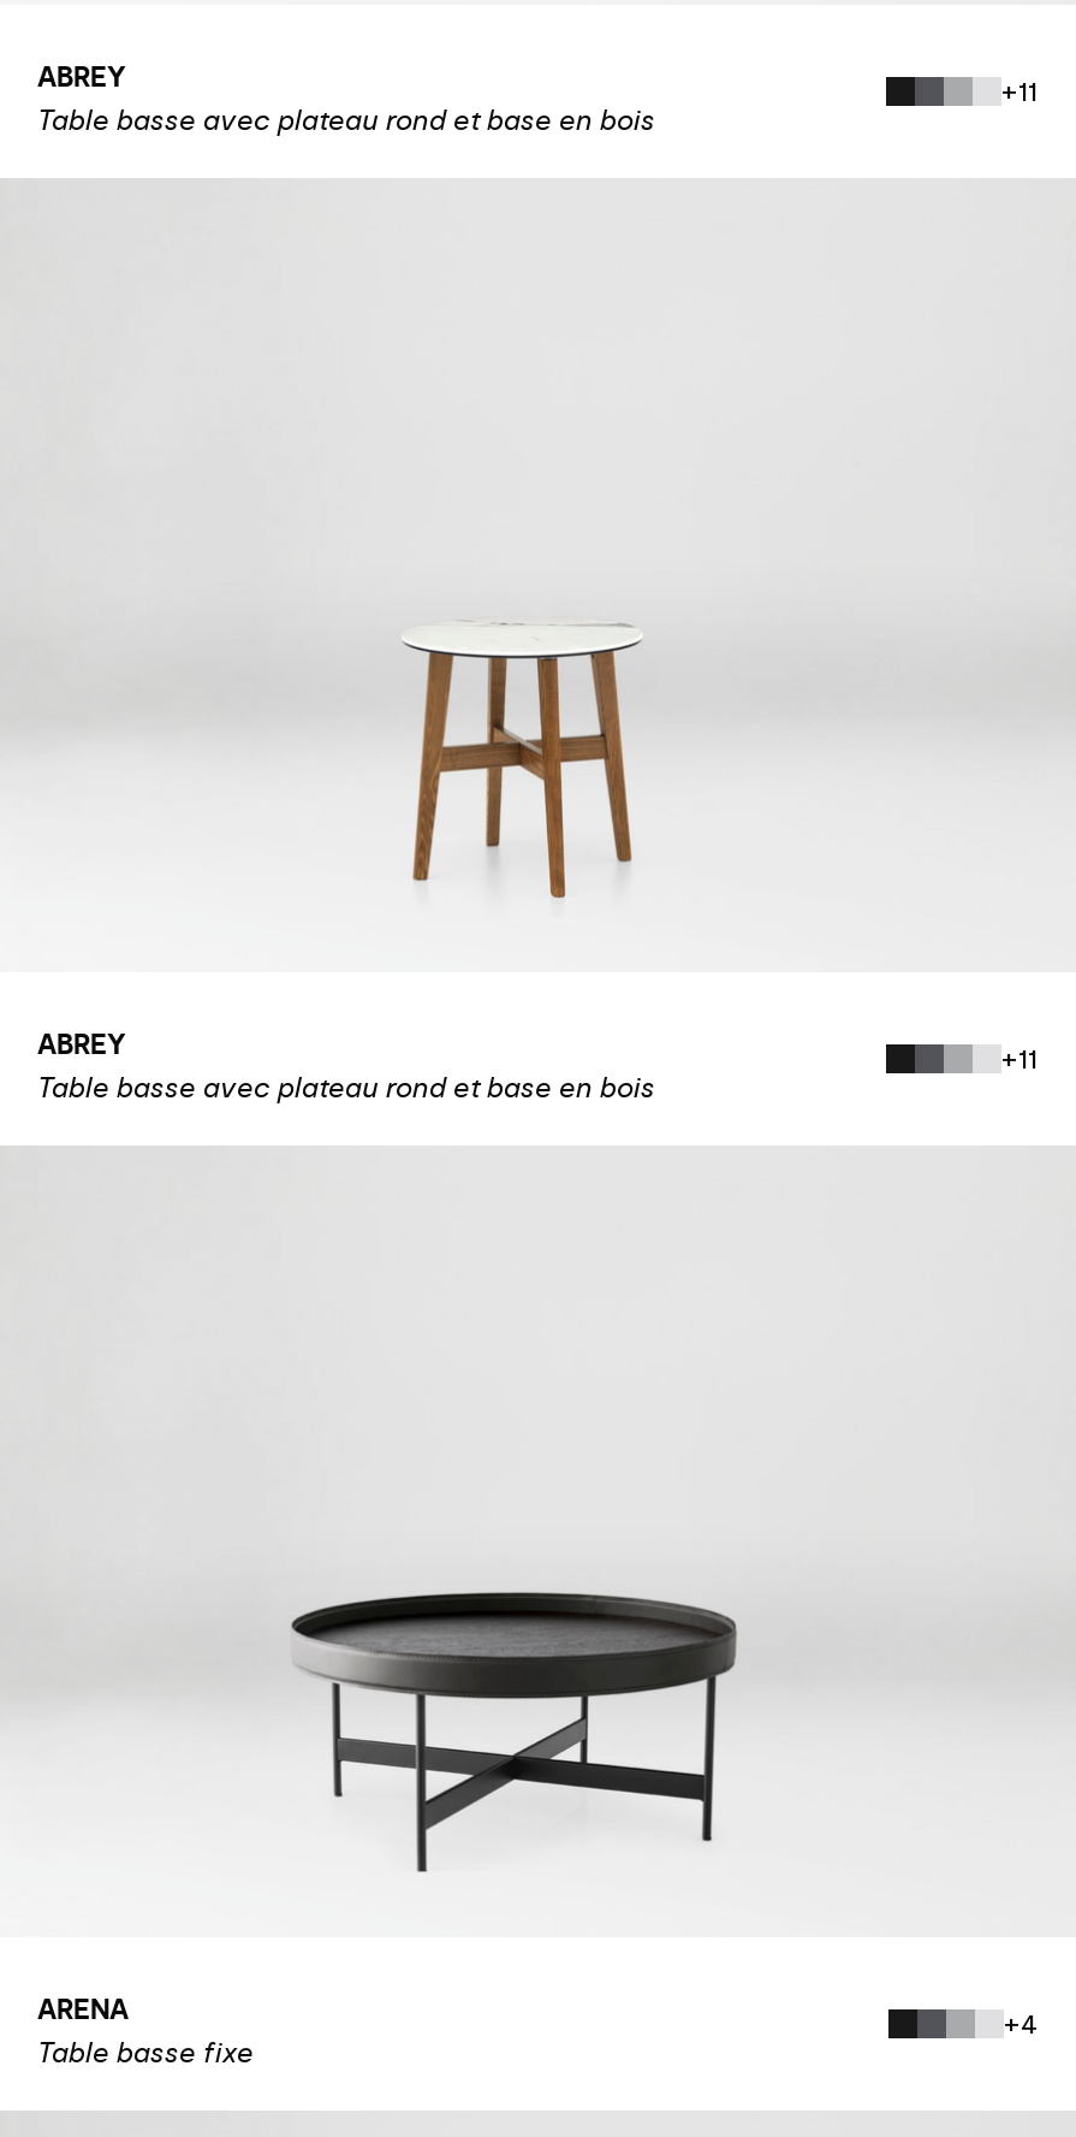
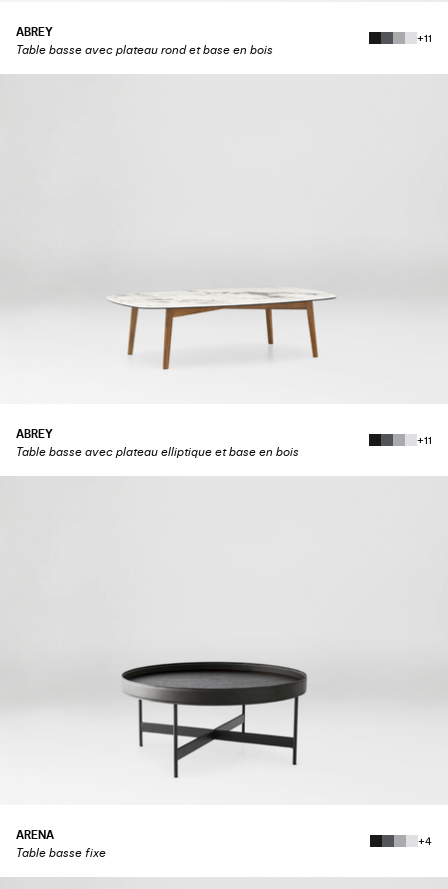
- [image]
+ [image]

- Table basse avec plateau rond et base en bois
+ Table basse avec plateau elliptique et base en bois
